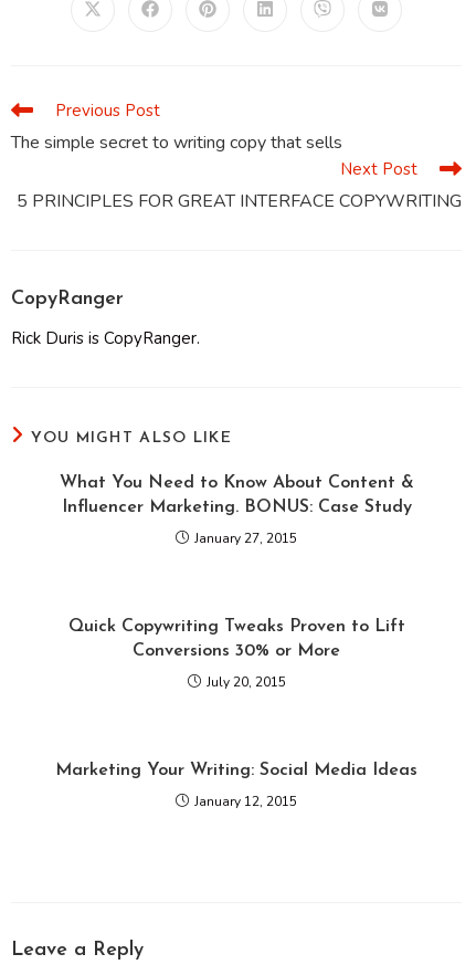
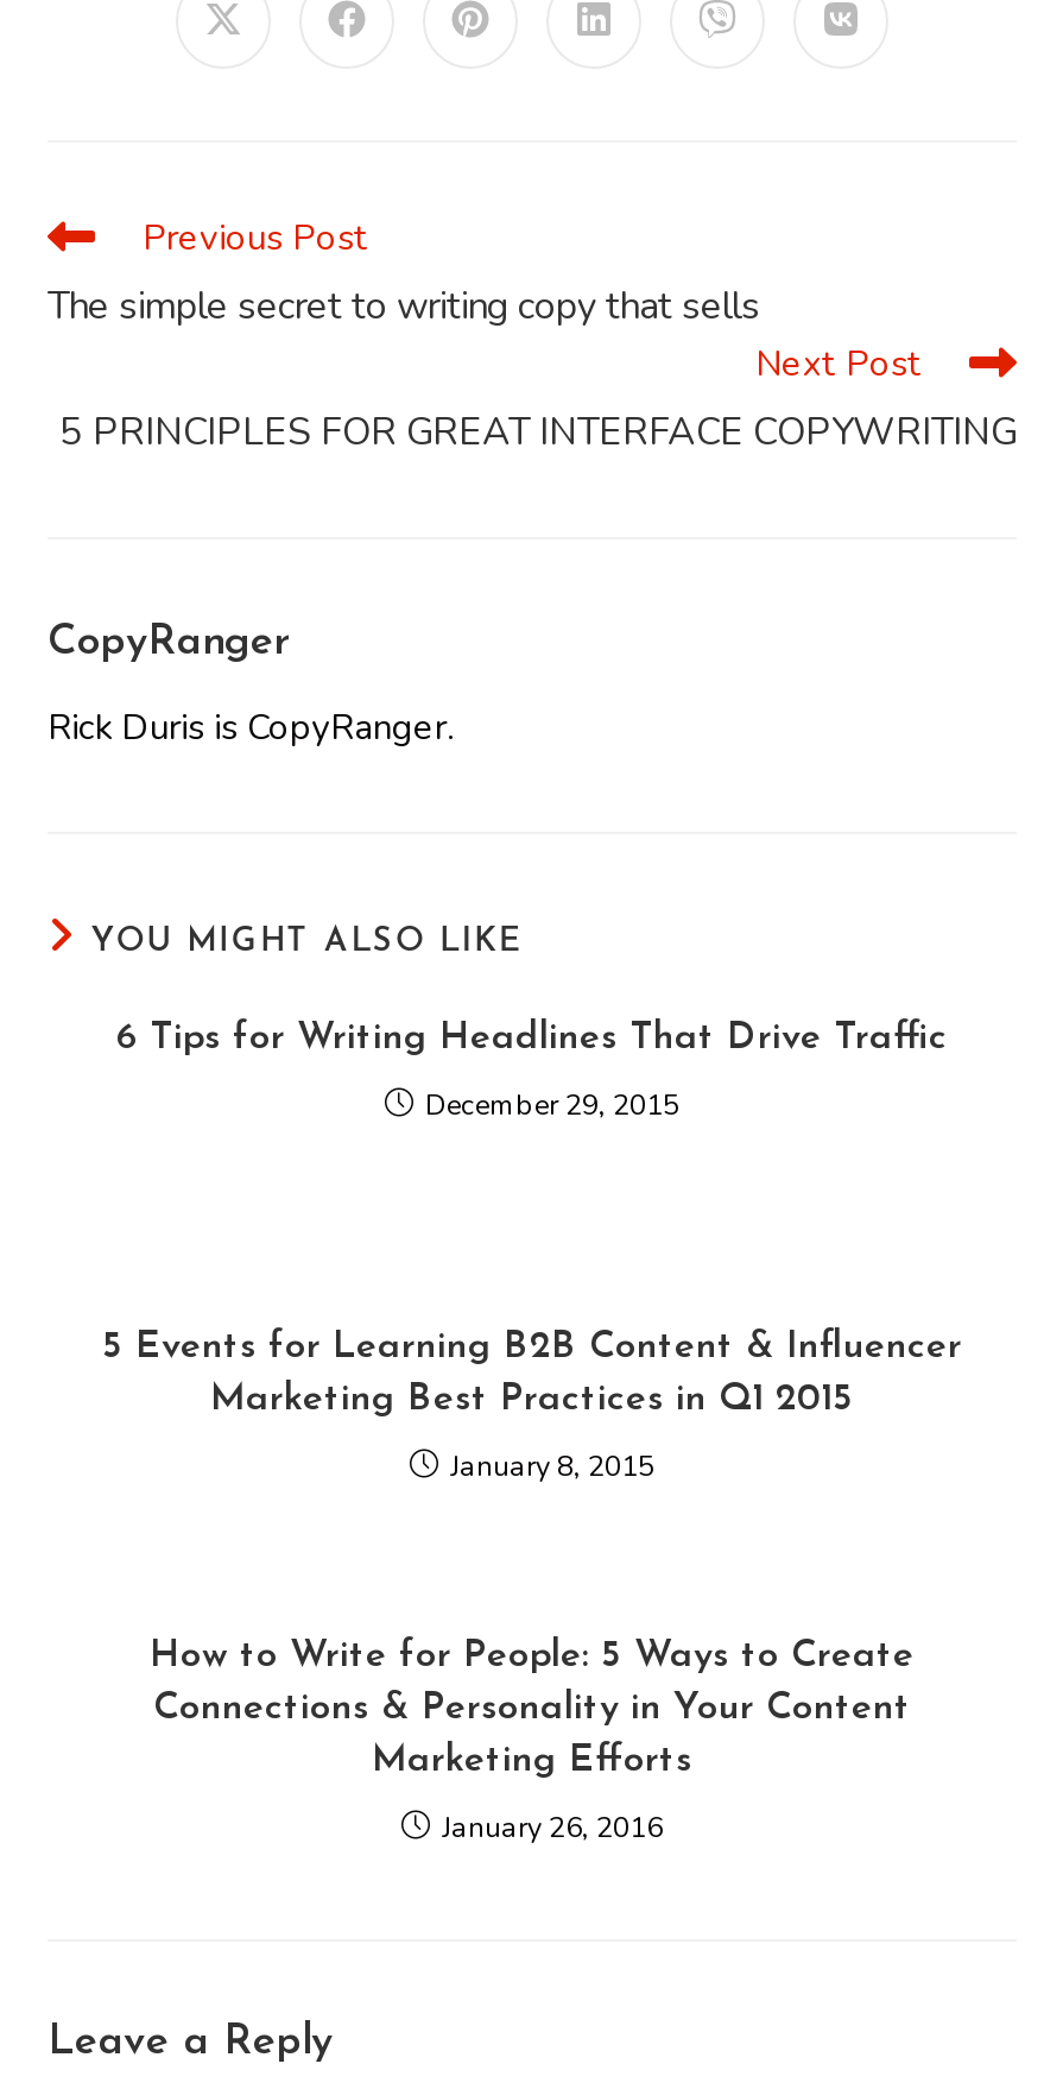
- What You Need to Know About Content &
- Influencer Marketing. BONUS: Case Study
+ 6 Tips for Writing Headlines That Drive Traffic

- January 27, 2015
+ December 29, 2015

- Quick Copywriting Tweaks Proven to Lift
- Conversions 30% or More
+ 5 Events for Learning B2B Content & Influencer
+ Marketing Best Practices in Q1 2015

- July 20, 2015
+ January 8, 2015

- Marketing Your Writing: Social Media Ideas
+ How to Write for People: 5 Ways to Create
+ Connections & Personality in Your Content
+ Marketing Efforts

- January 12, 2015
+ January 26, 2016
